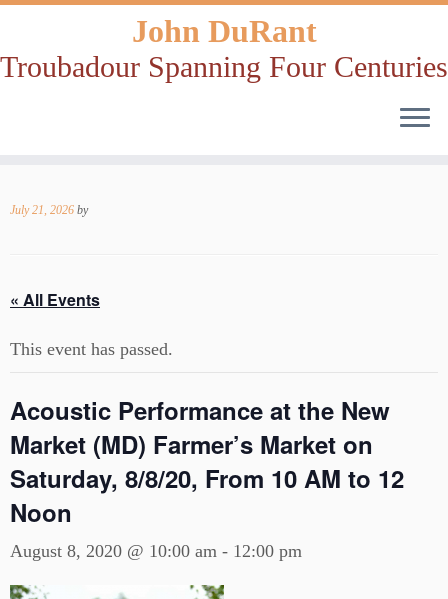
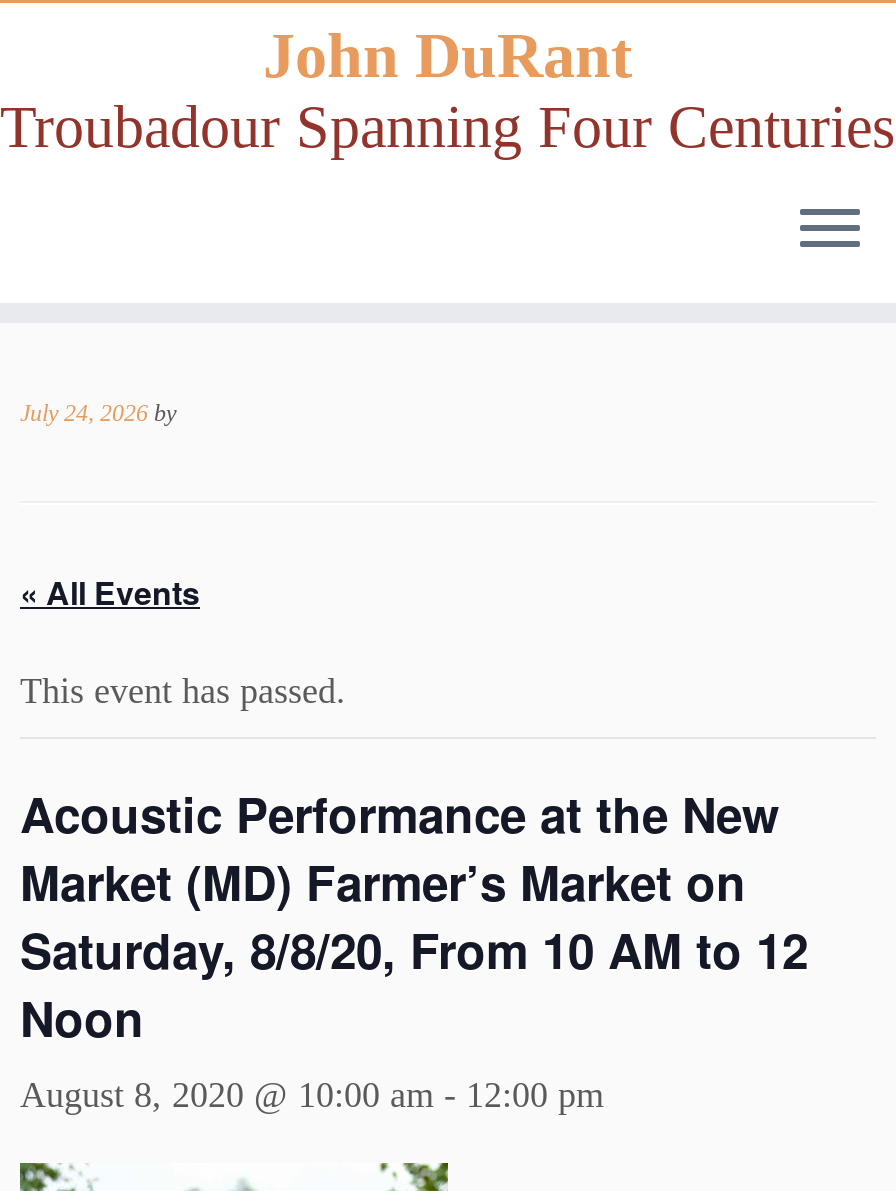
- July 21, 2026 by
+ July 24, 2026 by
